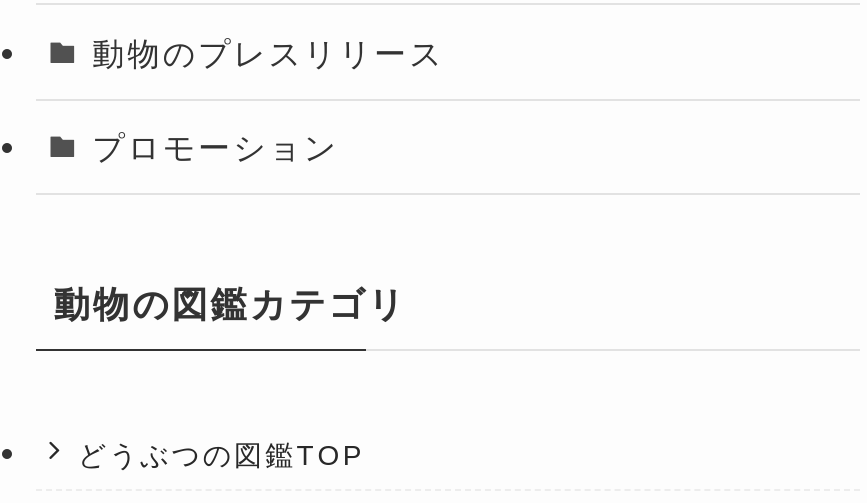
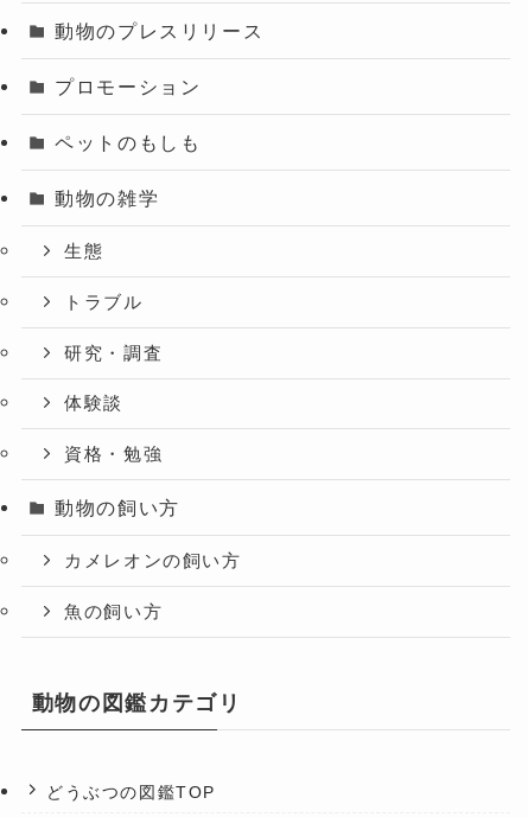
+ ペットのもしも
+ 動物の雑学
+ 生態
+ トラブル
+ 研究・調査
+ 体験談
+ 資格・勉強
+ 動物の飼い方
+ カメレオンの飼い方
+ 魚の飼い方
